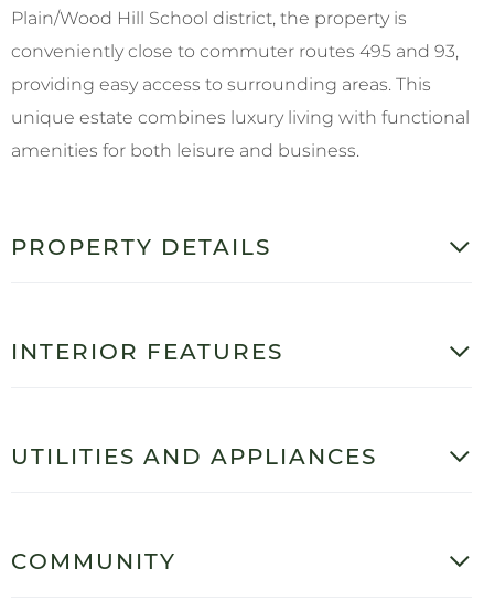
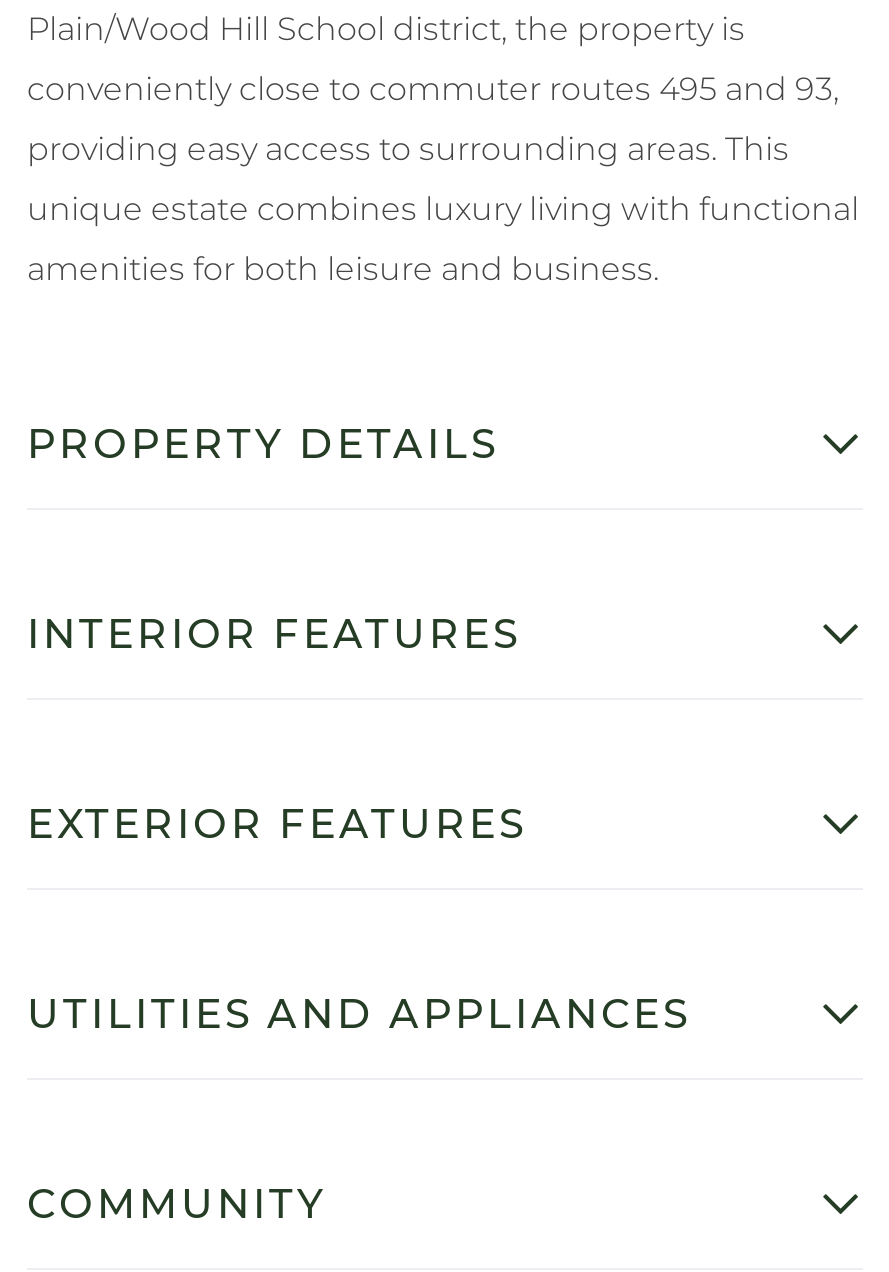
+ EXTERIOR FEATURES
